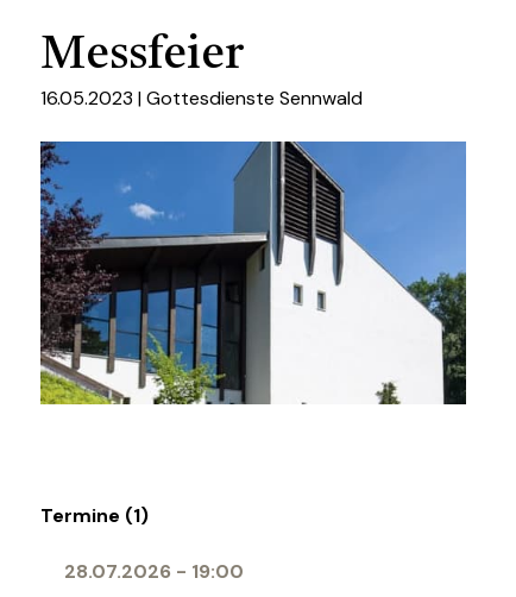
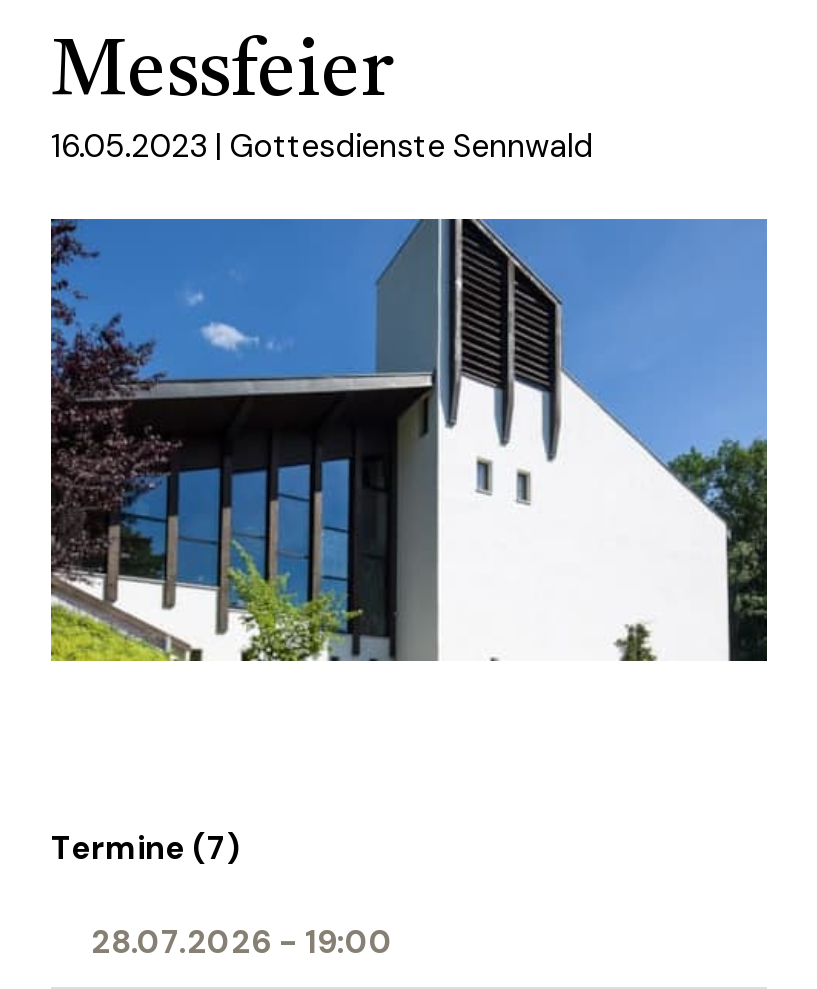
- Termine (1)
+ Termine (7)
